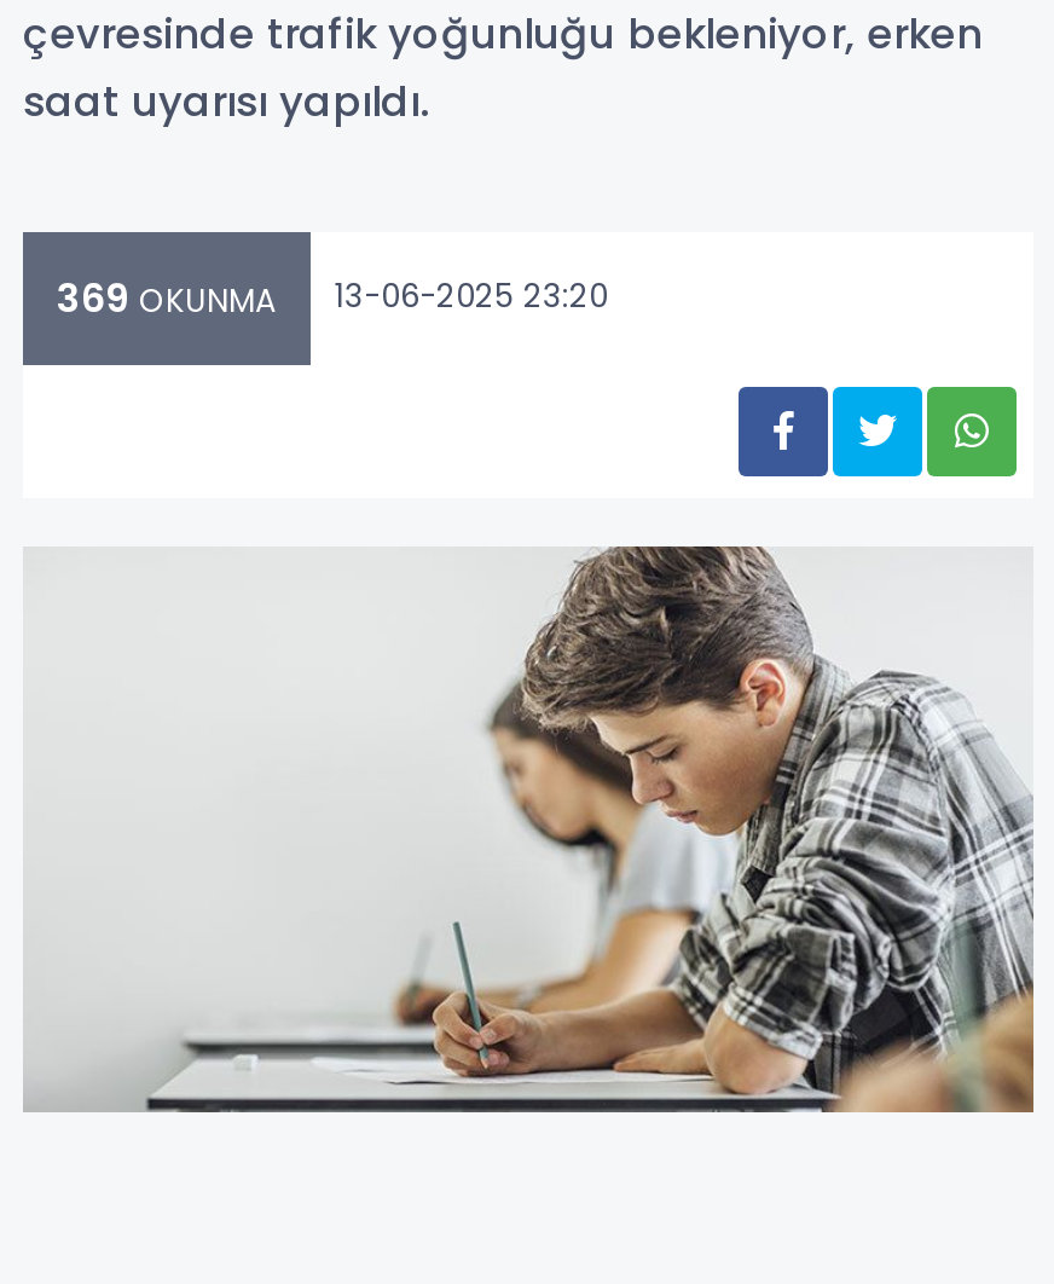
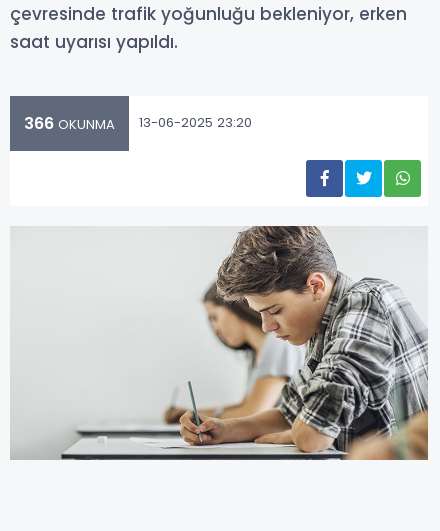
- 369 OKUNMA 13-06-2025 23:20
+ 366 OKUNMA 13-06-2025 23:20
